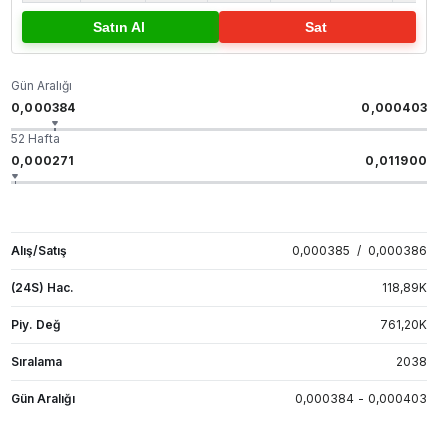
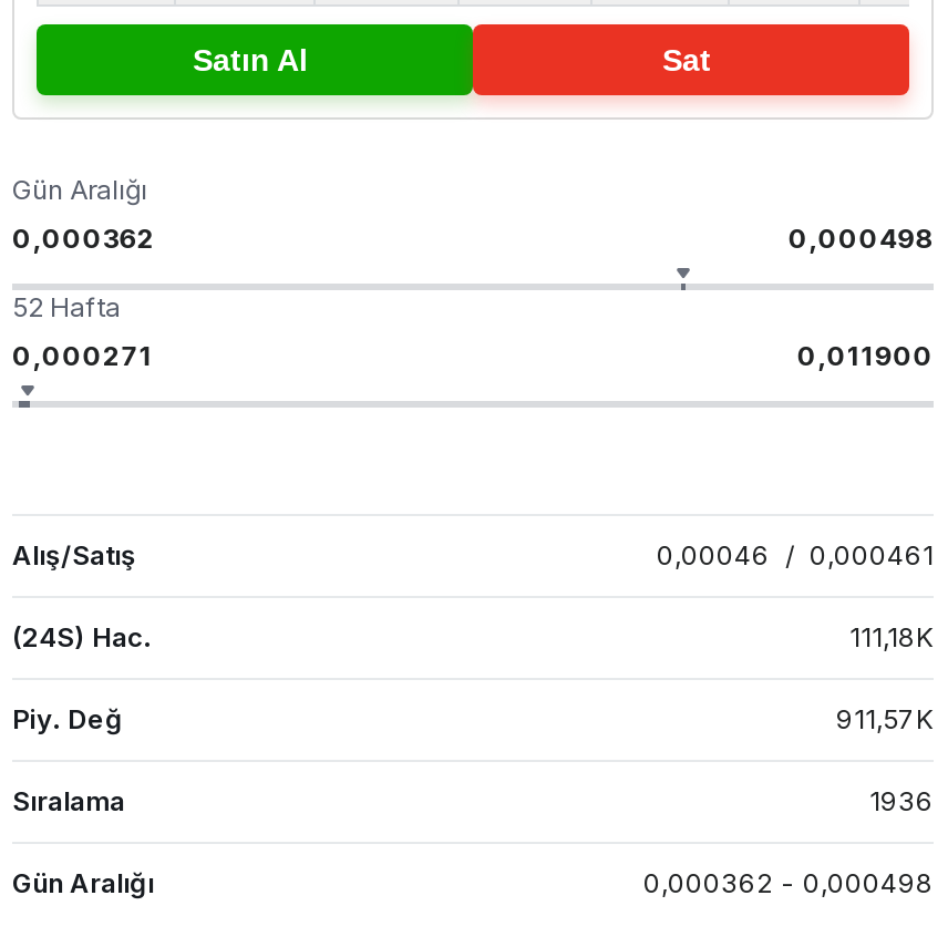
- 0,000384
+ 0,000362

- 0,000403
+ 0,000498

- 0,000385 / 0,000386
+ 0,00046 / 0,000461

- 118,89K
+ 111,18K

- 761,20 K
+ 911,57 K

- 2038
+ 1936

- 0,000384 - 0,000403
+ 0,000362 - 0,000498
